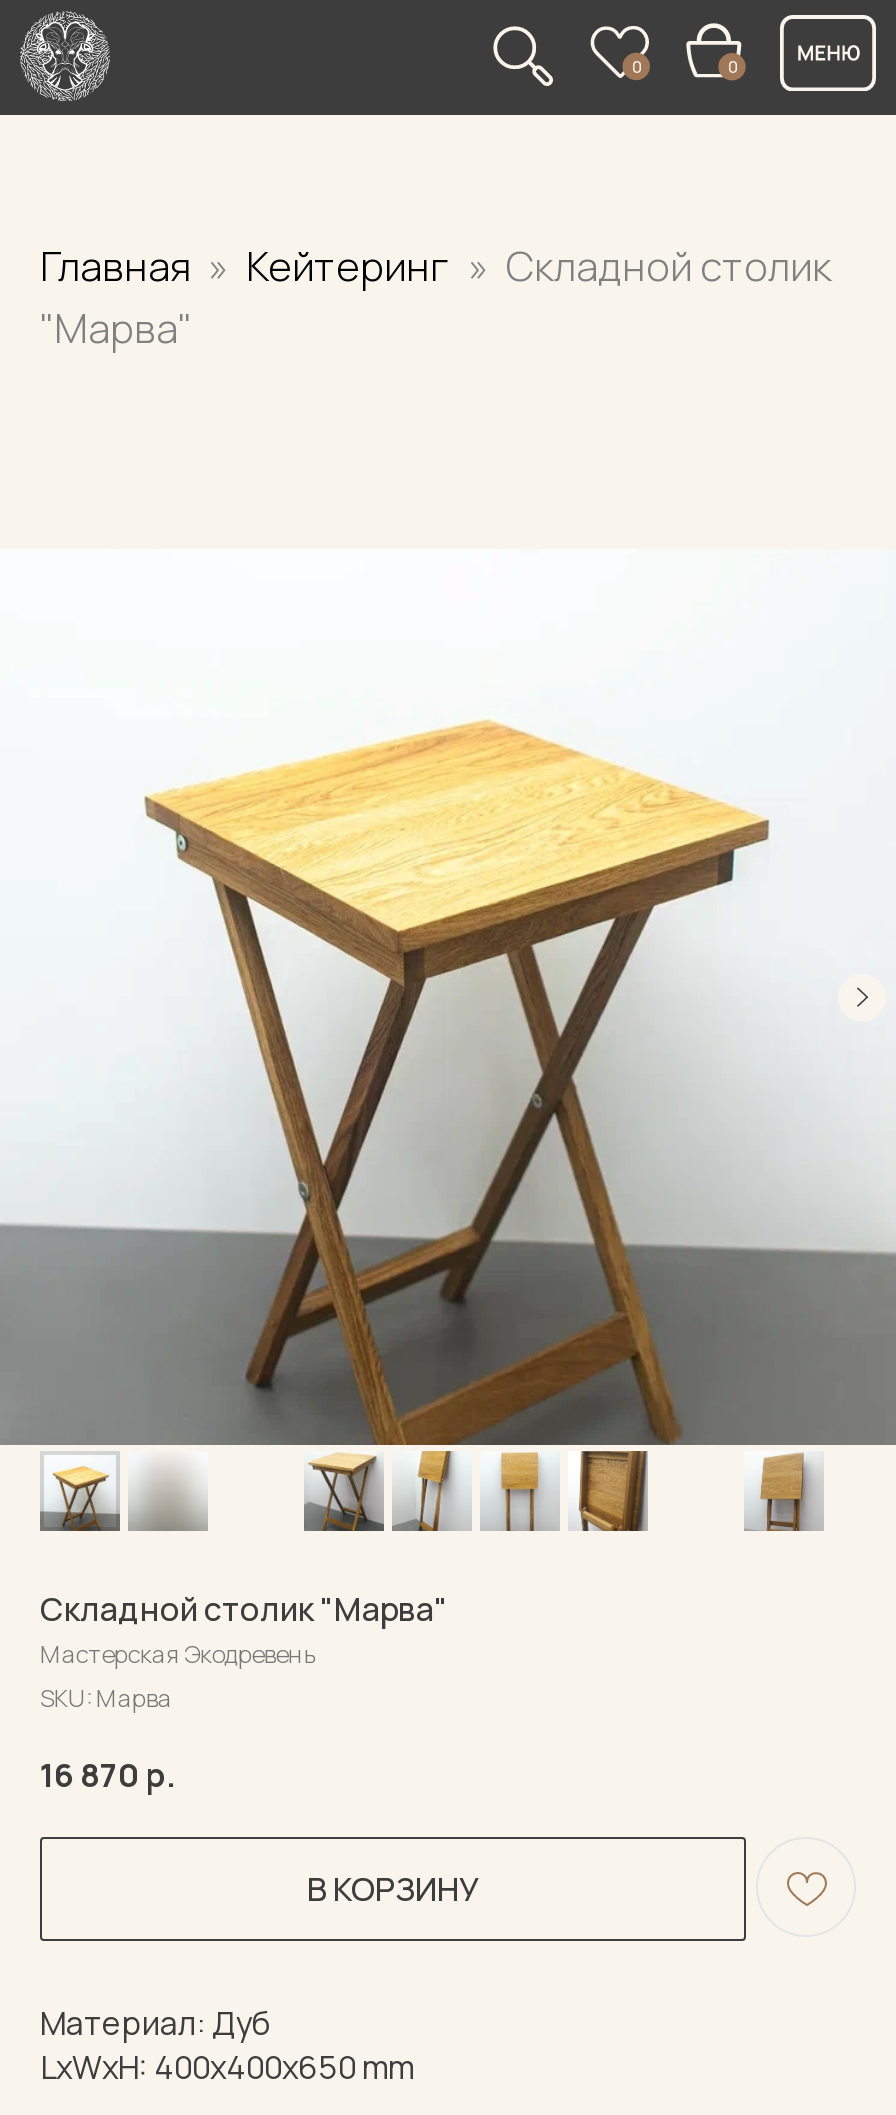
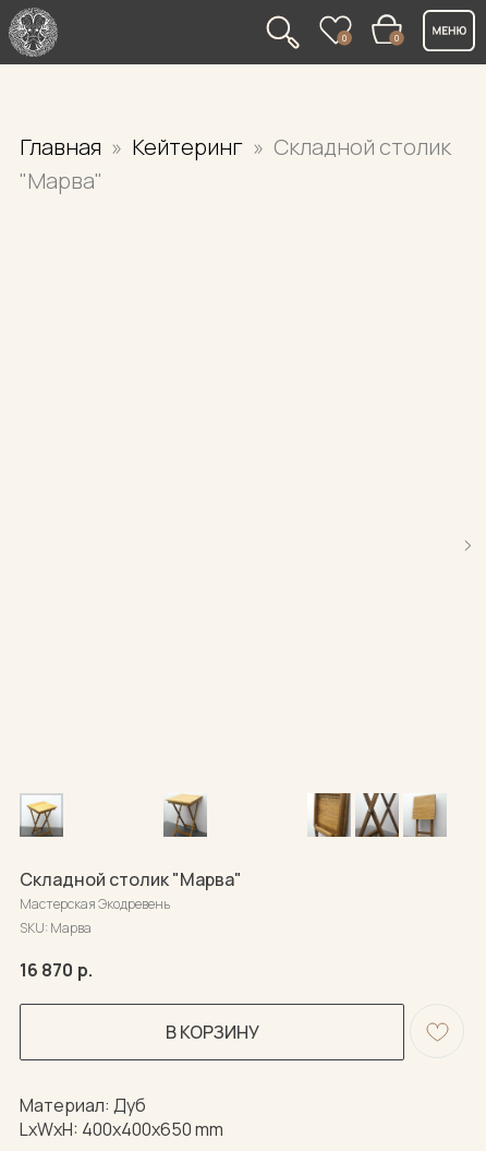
- [image]
